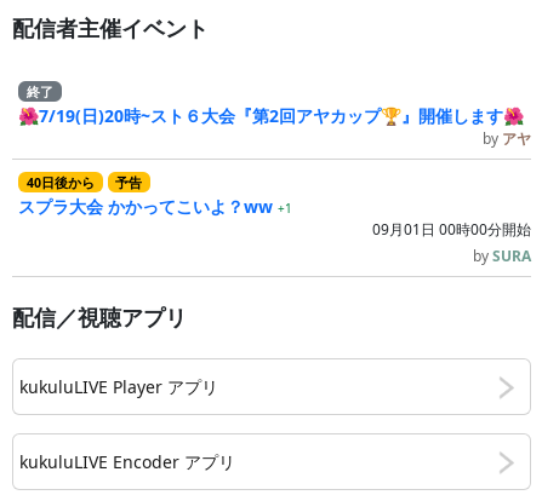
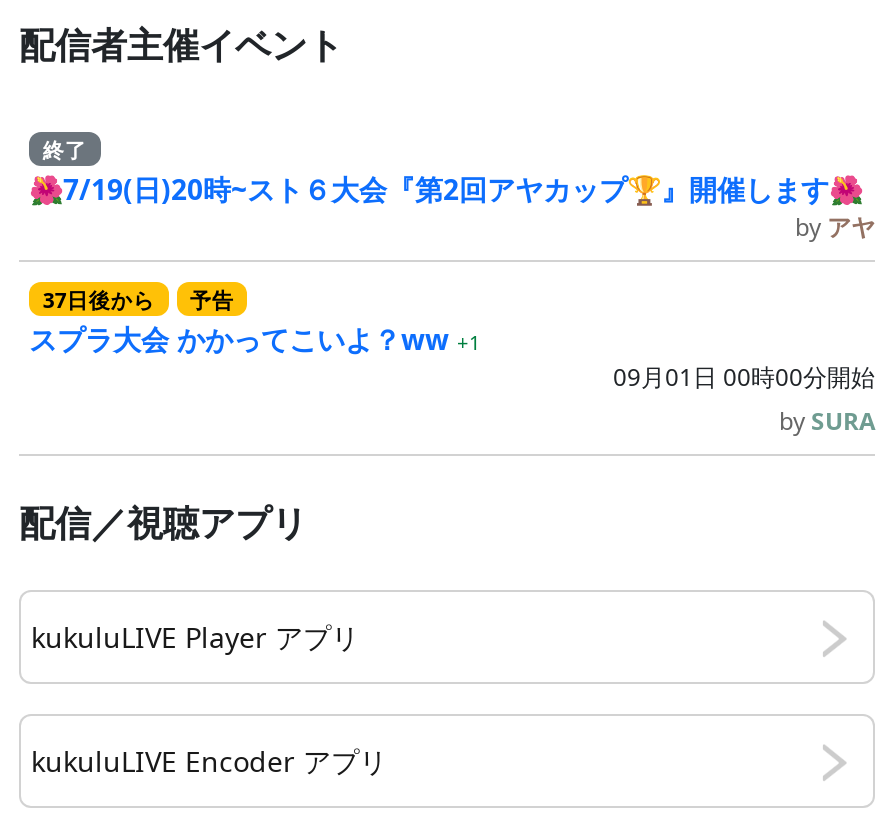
- 40日後から 予告
+ 37日後から 予告
